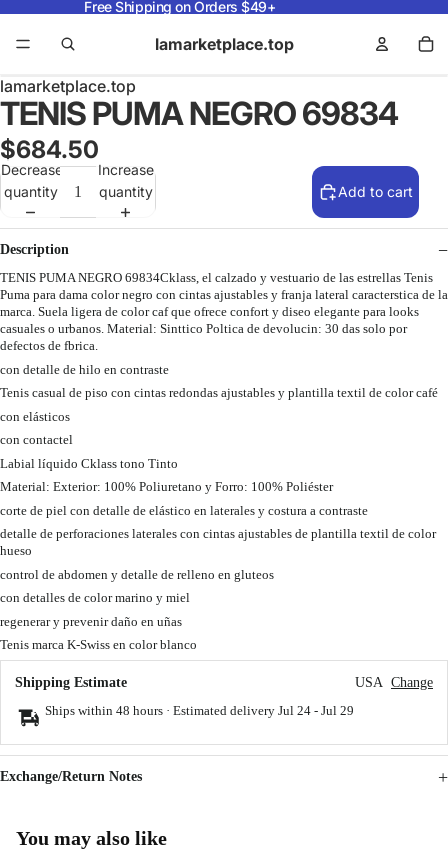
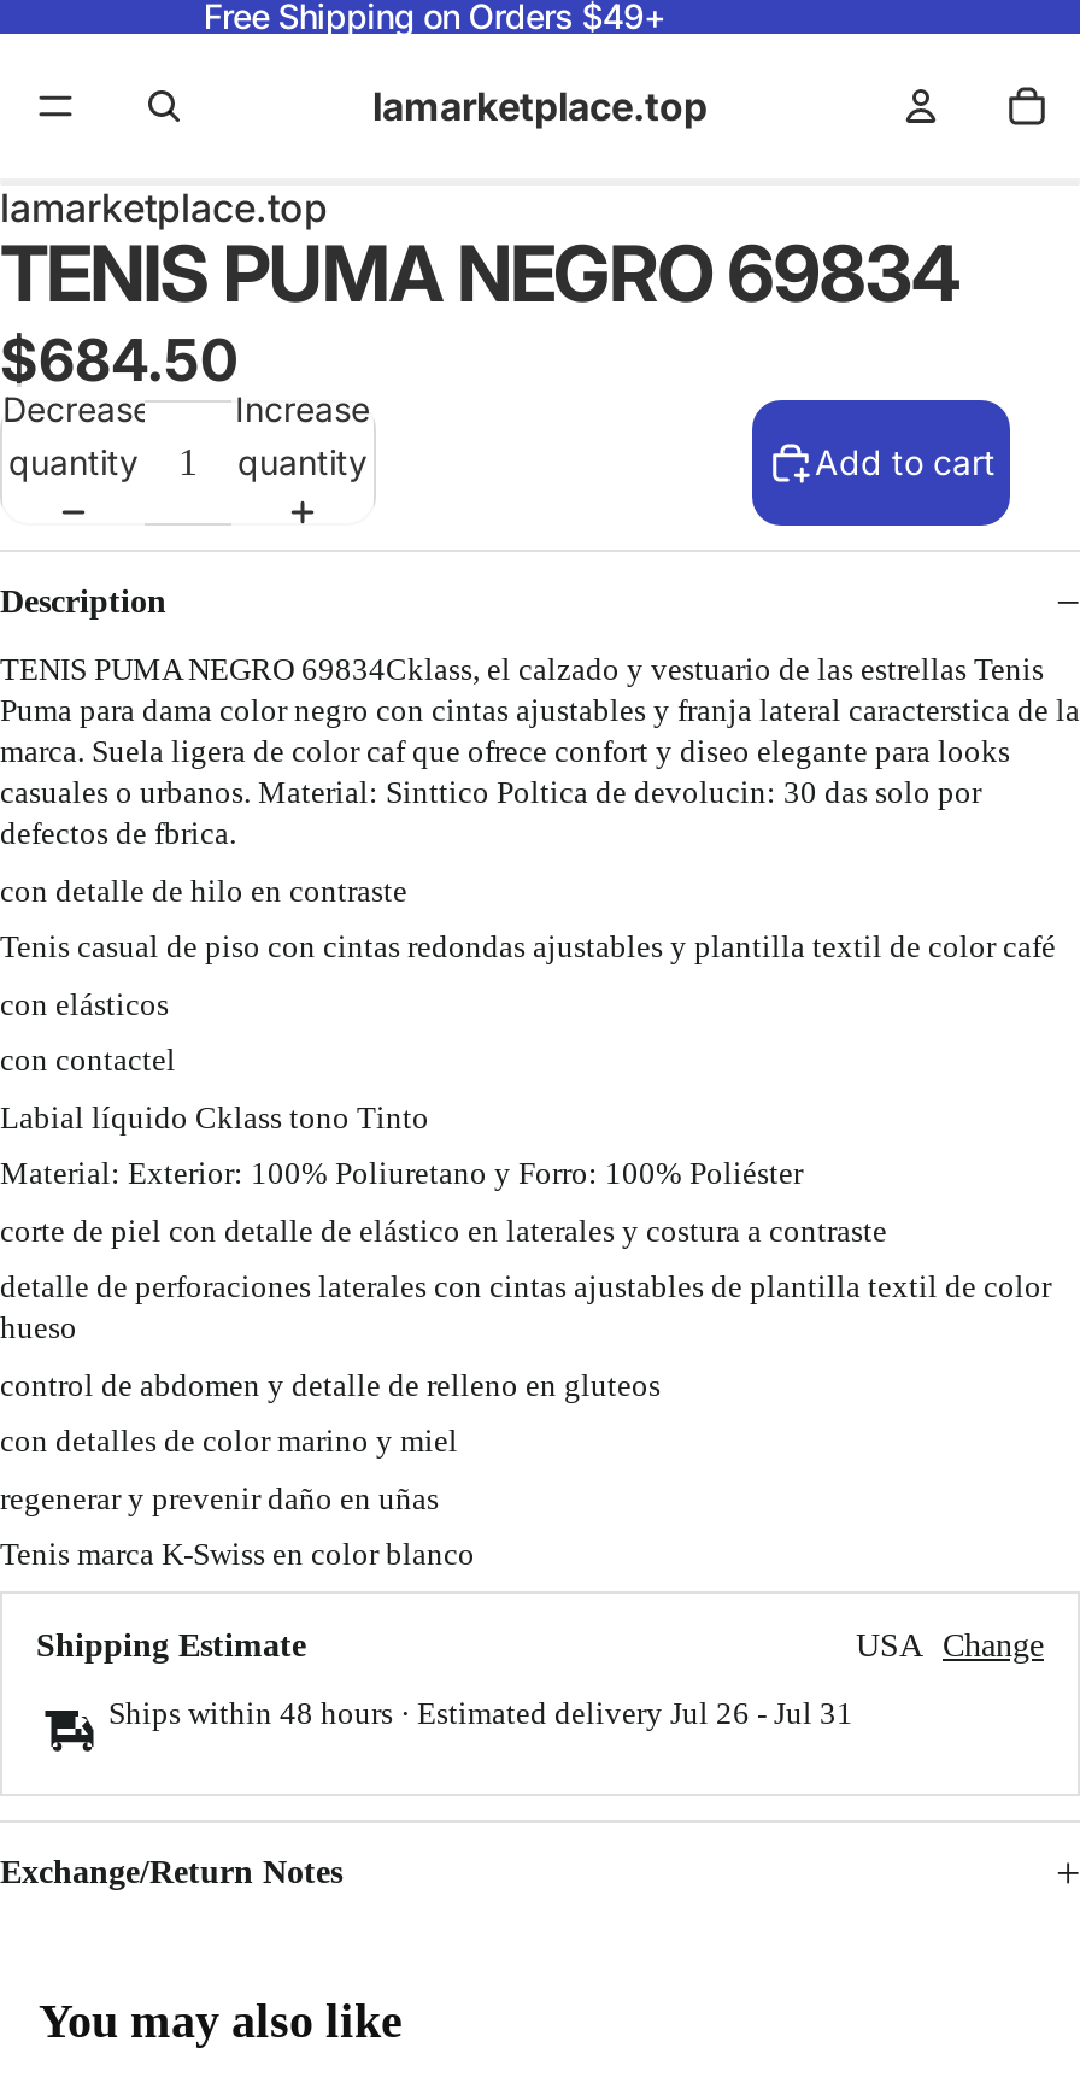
- Ships within 48 hours · Estimated delivery Jul 24 - Jul 29
+ Ships within 48 hours · Estimated delivery Jul 26 - Jul 31
